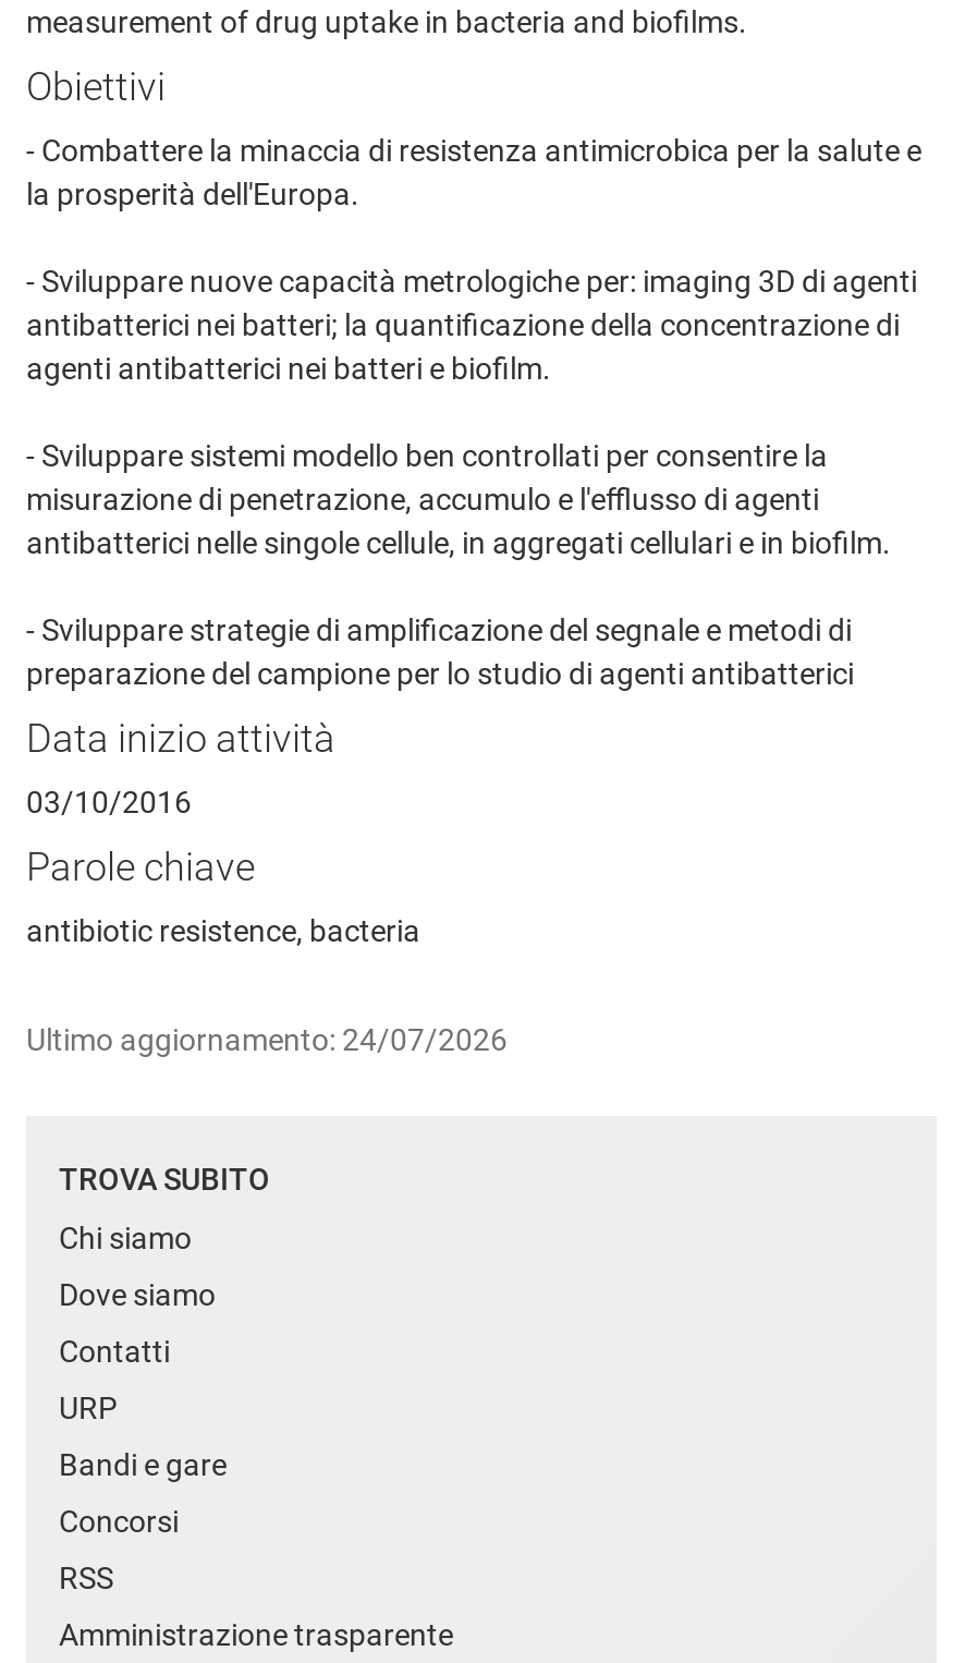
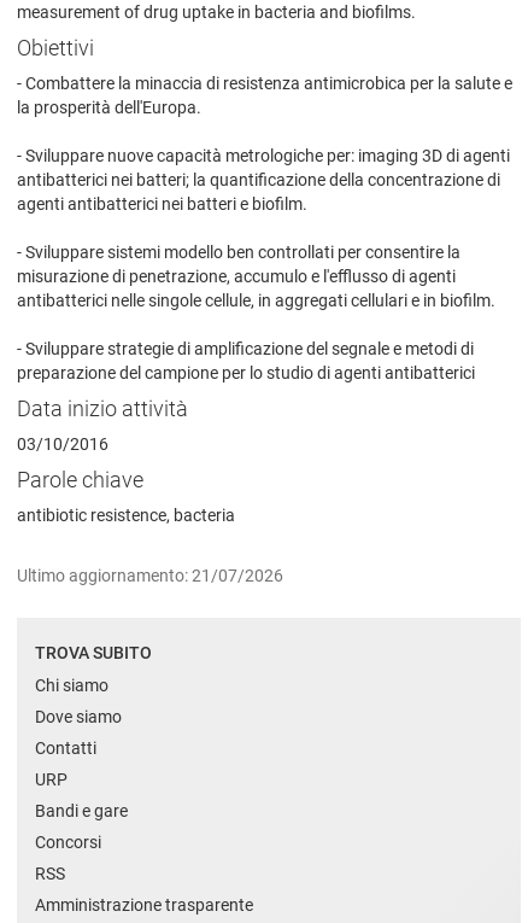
- Ultimo aggiornamento: 24/07/2026
+ Ultimo aggiornamento: 21/07/2026
